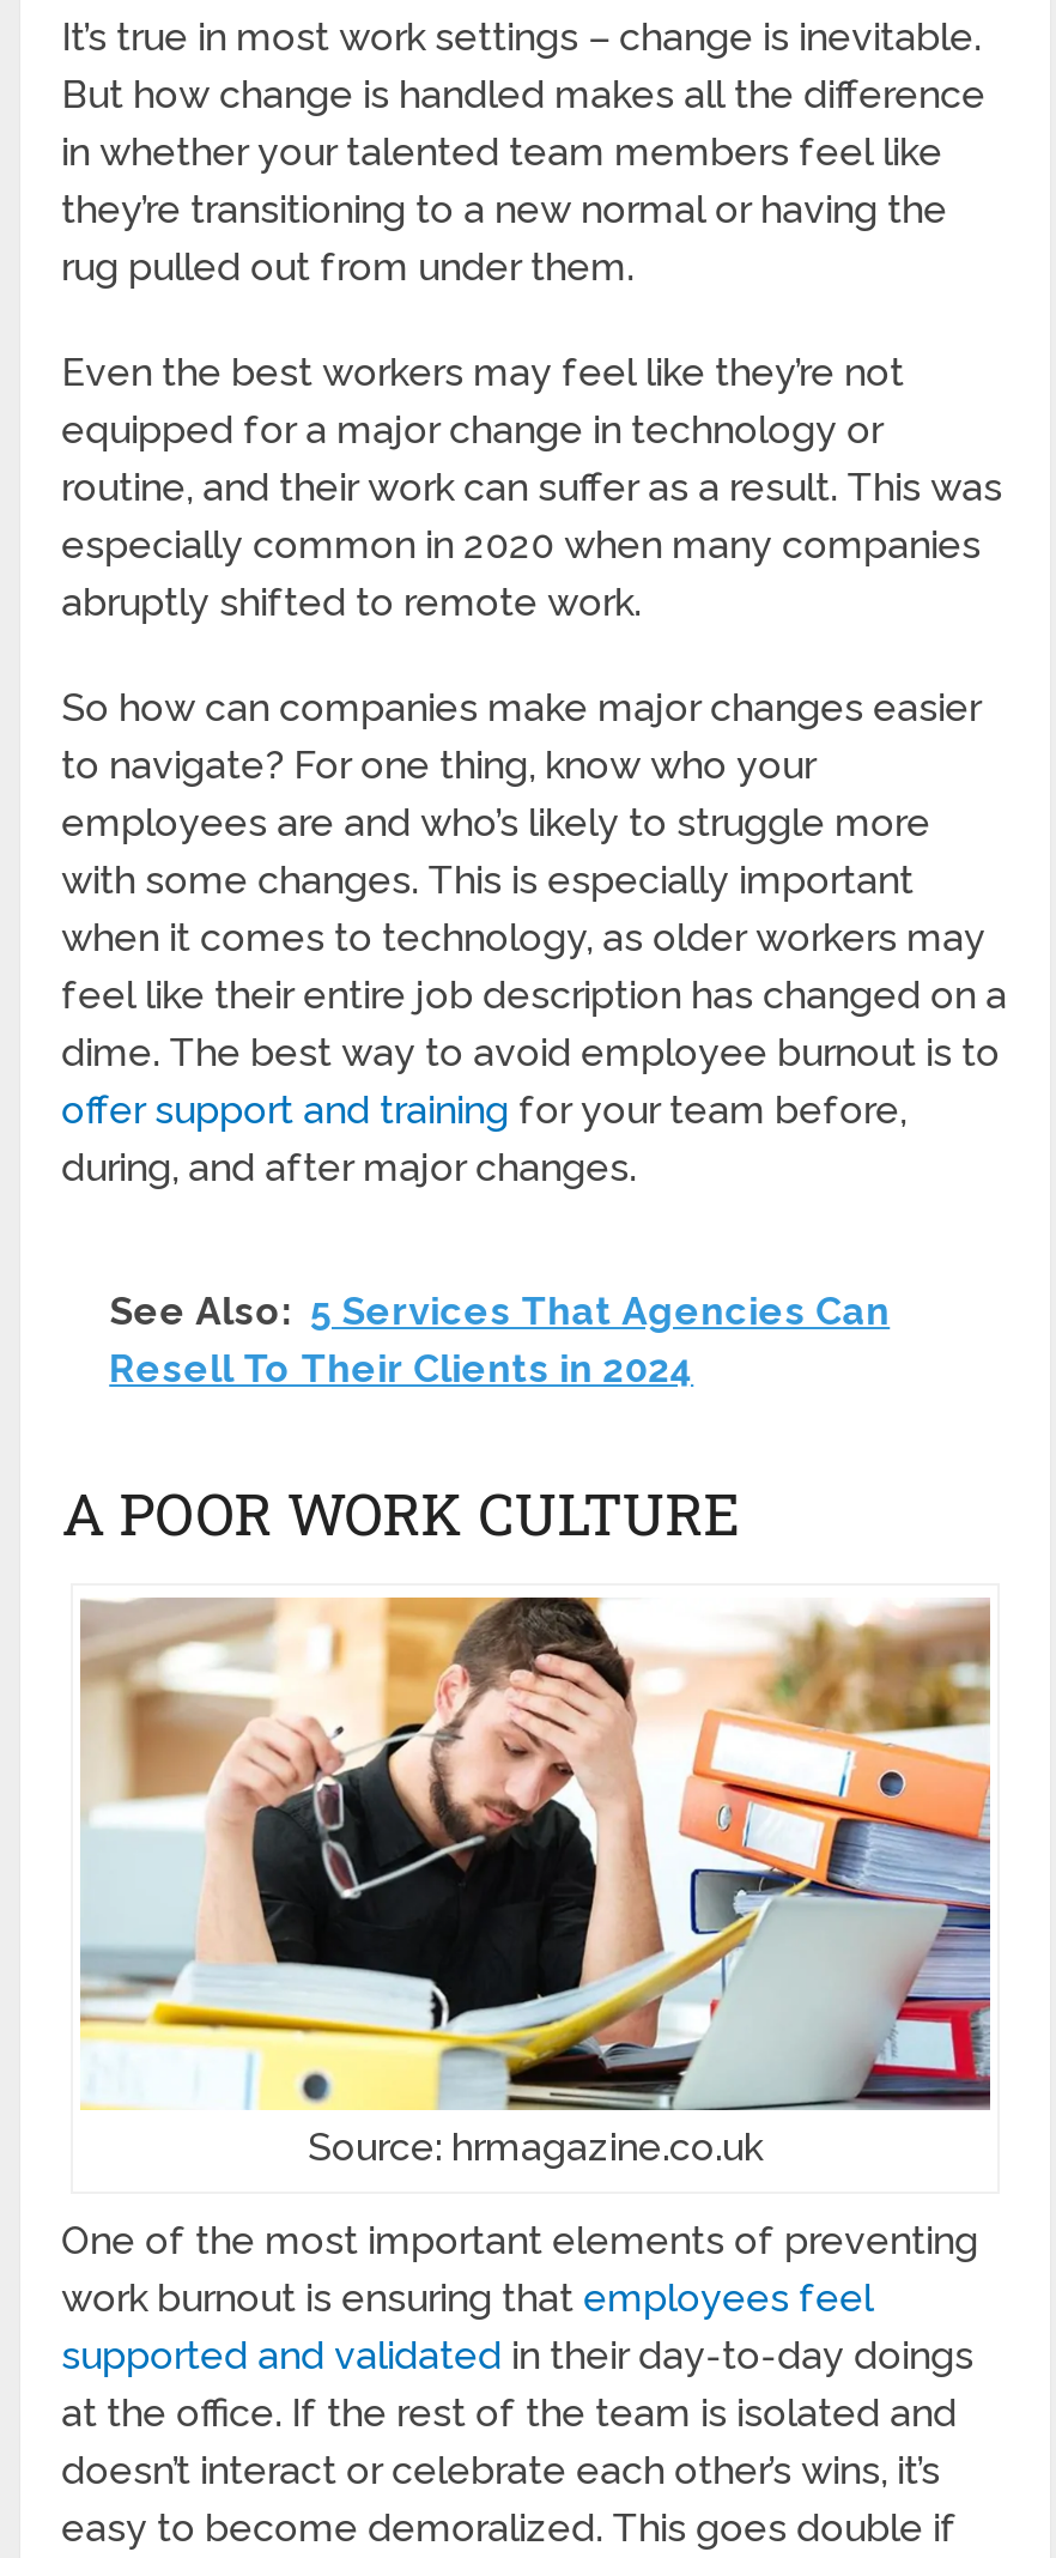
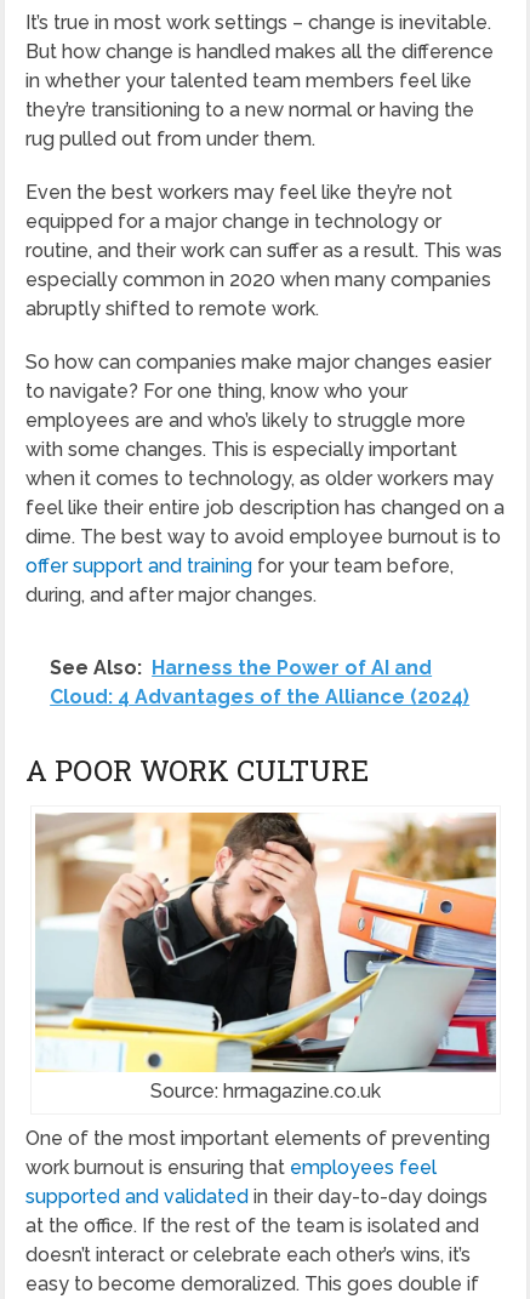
- See Also: 5 Services That Agencies Can
- Resell To Their Clients in 2024
+ See Also: Harness the Power of AI and
+ Cloud: 4 Advantages of the Alliance (2024)
